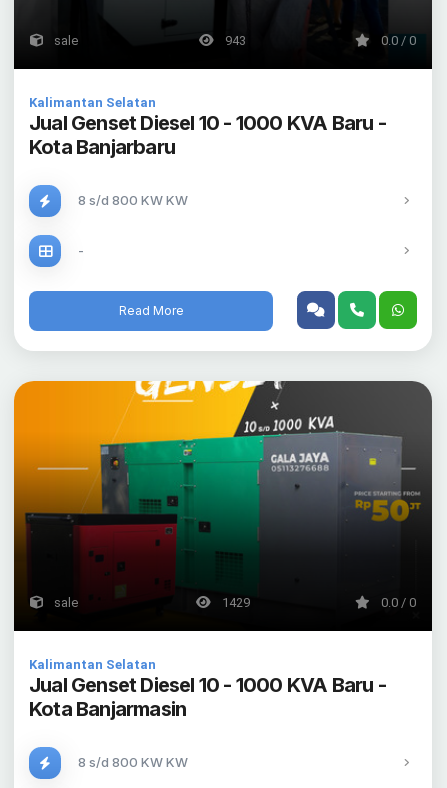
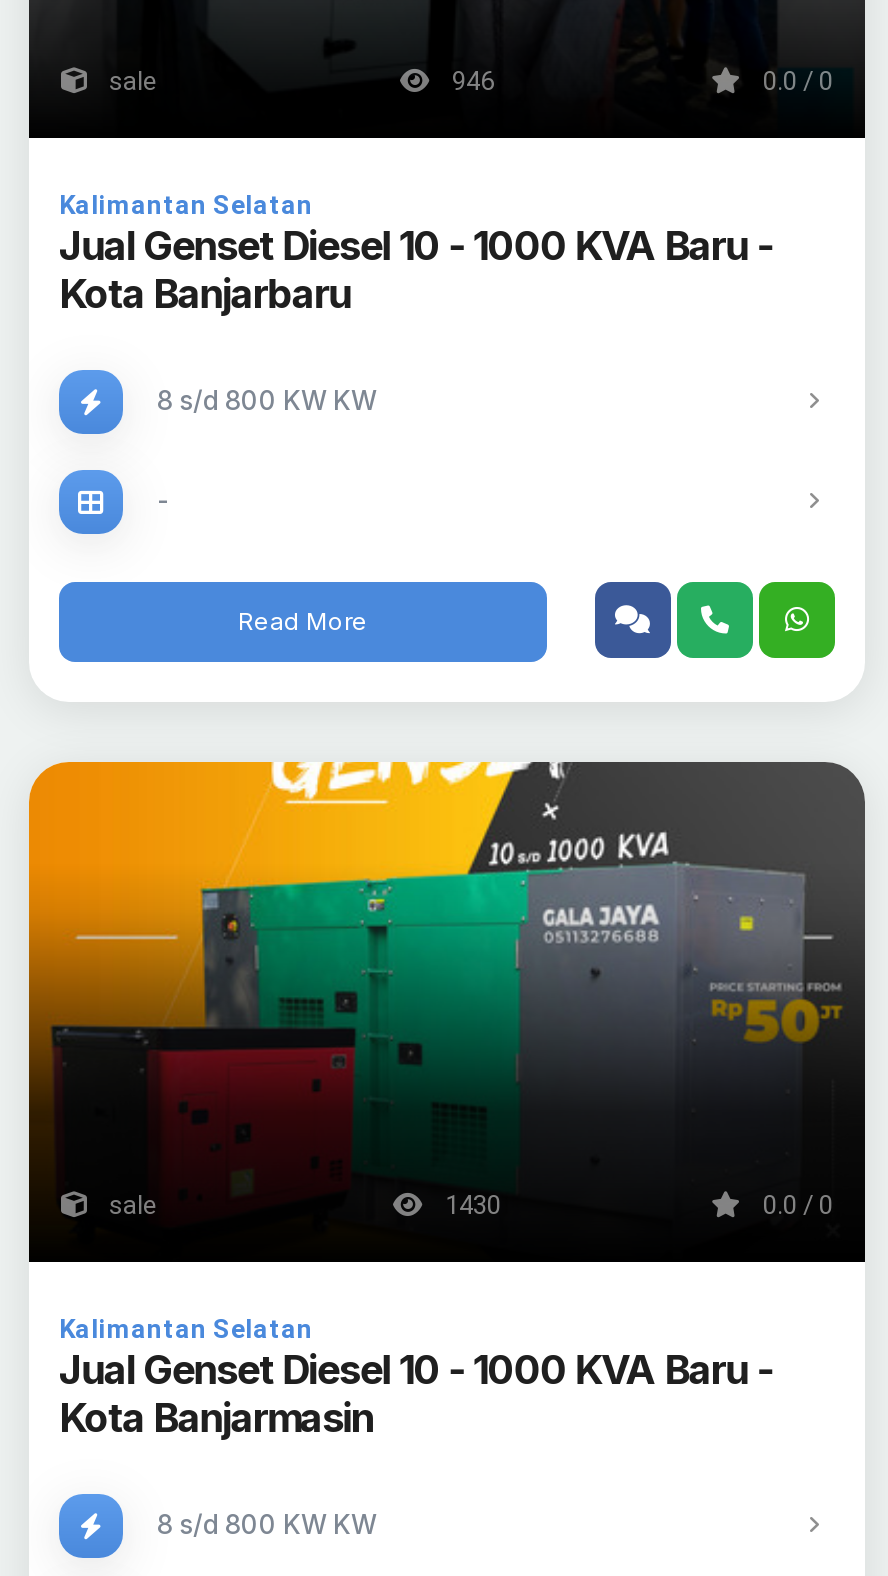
- 943
+ 946

- 1429
+ 1430
